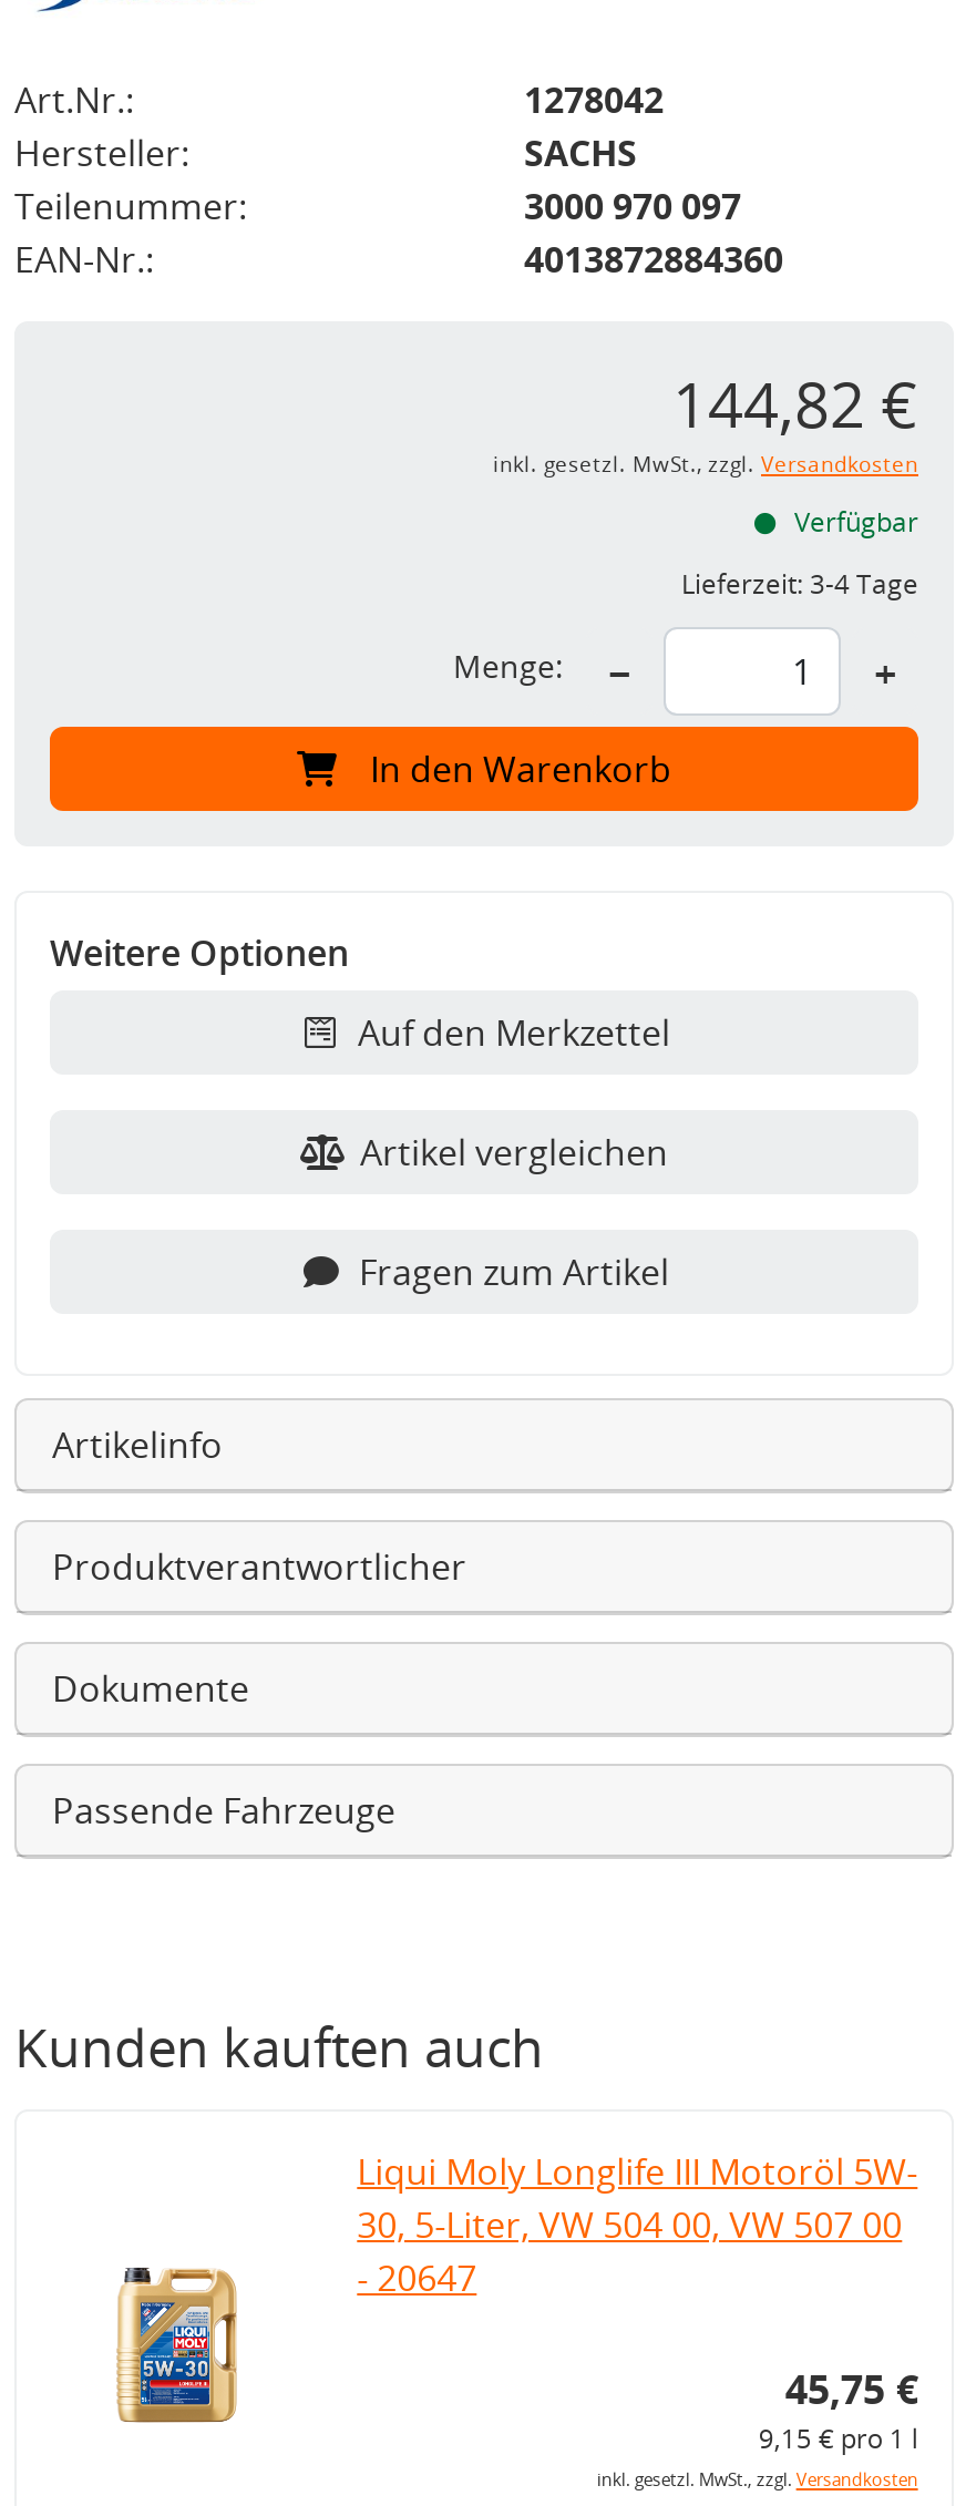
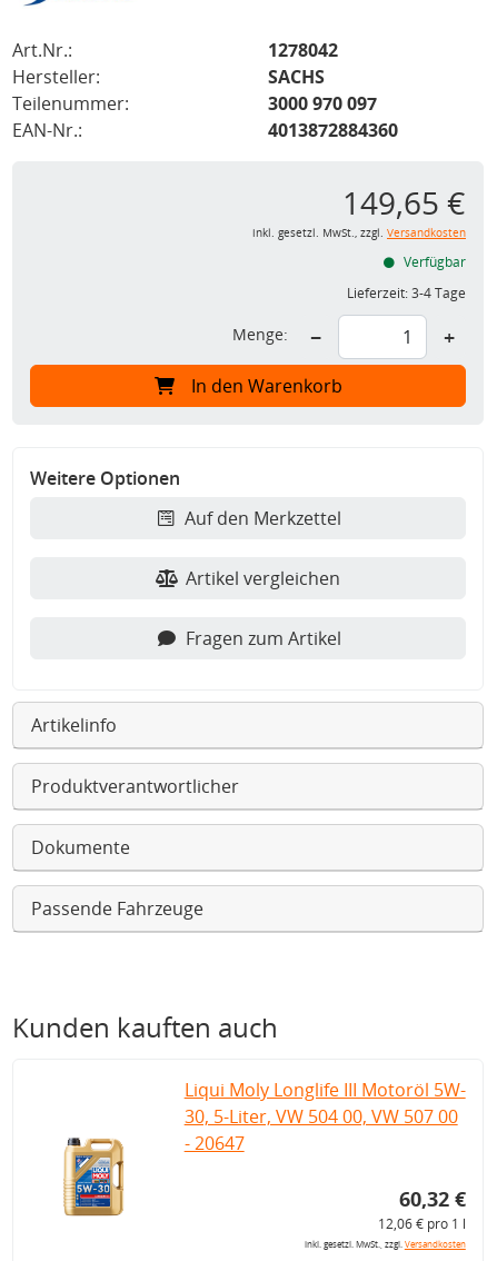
- 144,82 €
+ 149,65 €

- 45,75 €
+ 60,32 €

- 9,15 € pro 1 l
+ 12,06 € pro 1 l
